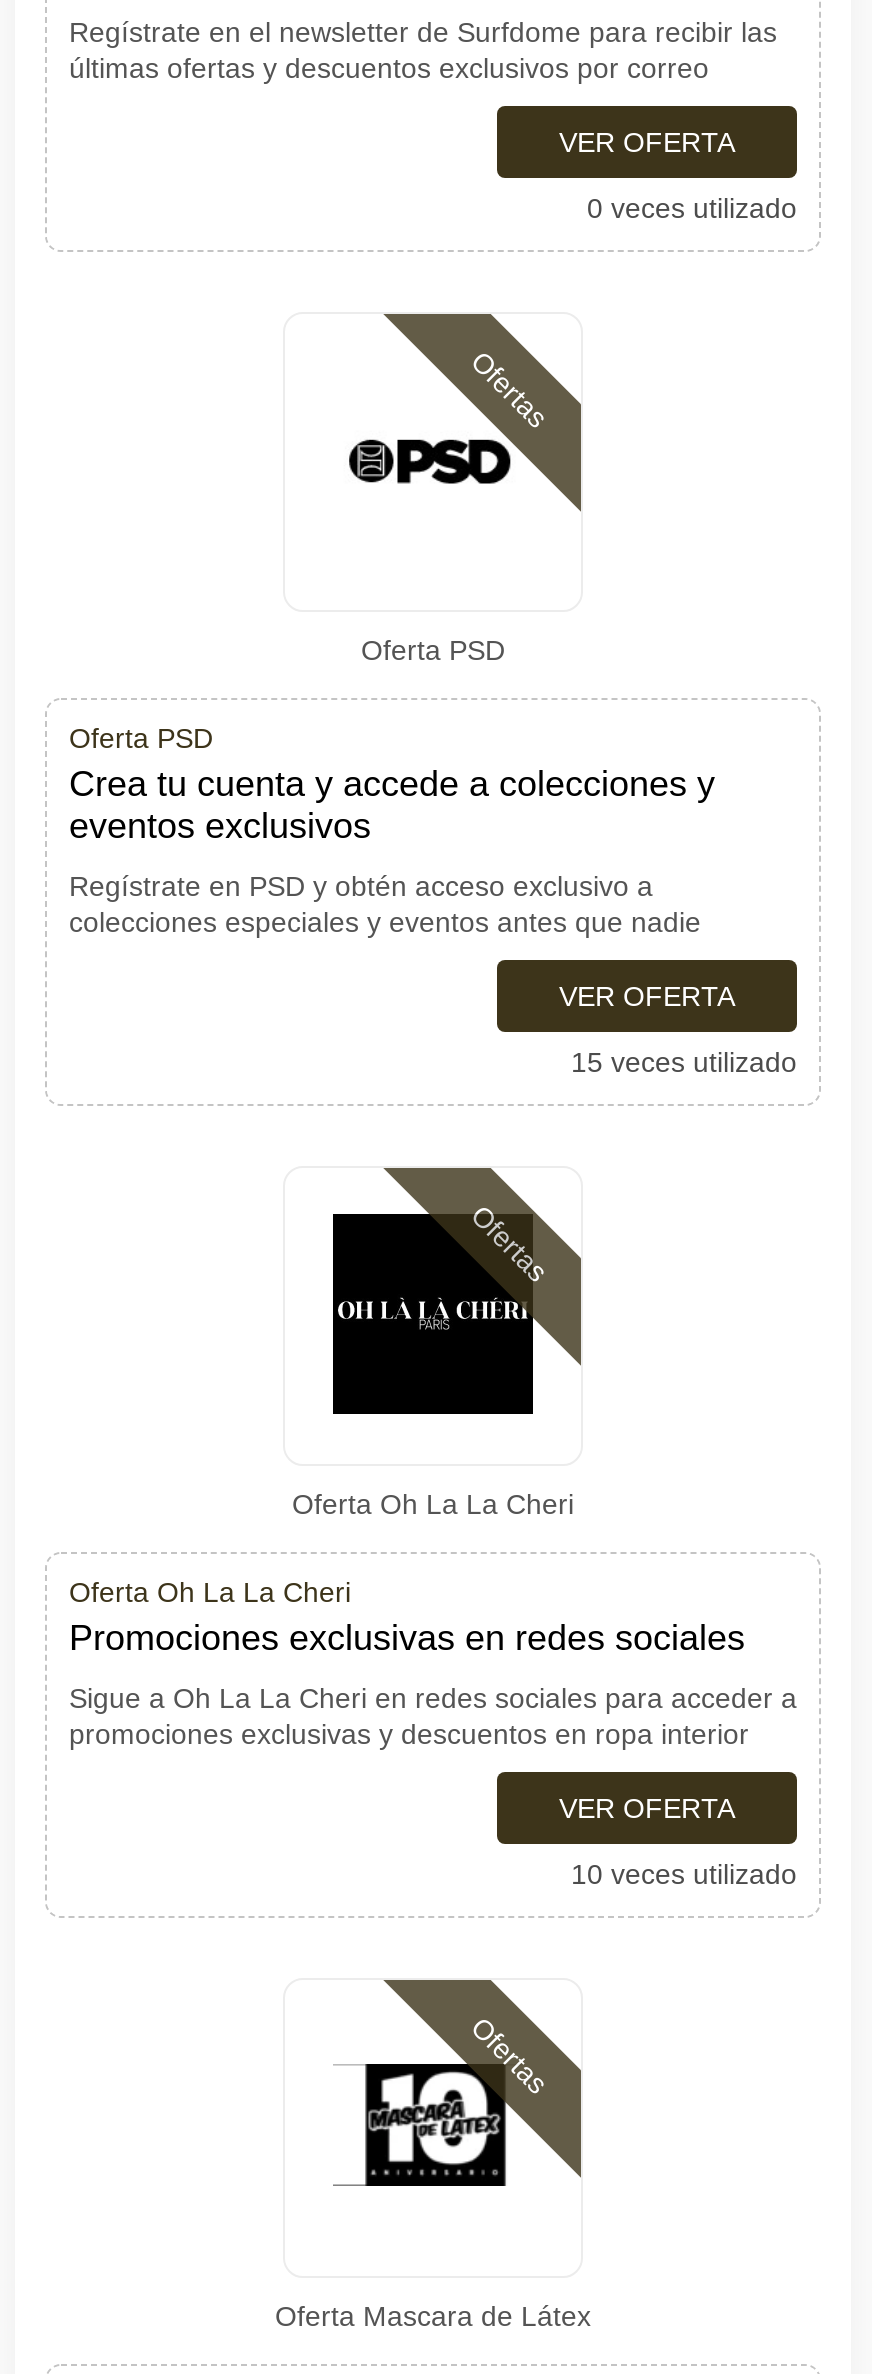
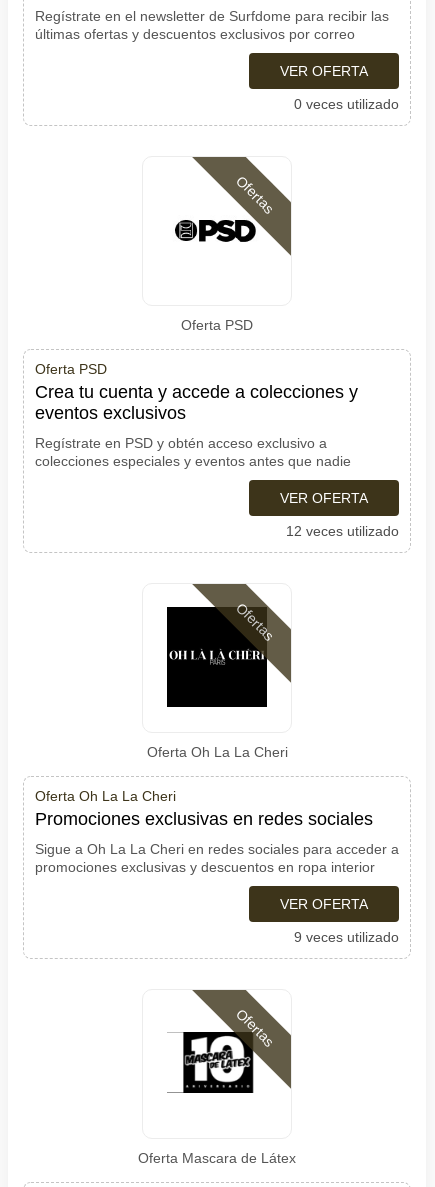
- 15 veces utilizado
+ 12 veces utilizado

- 10 veces utilizado
+ 9 veces utilizado
